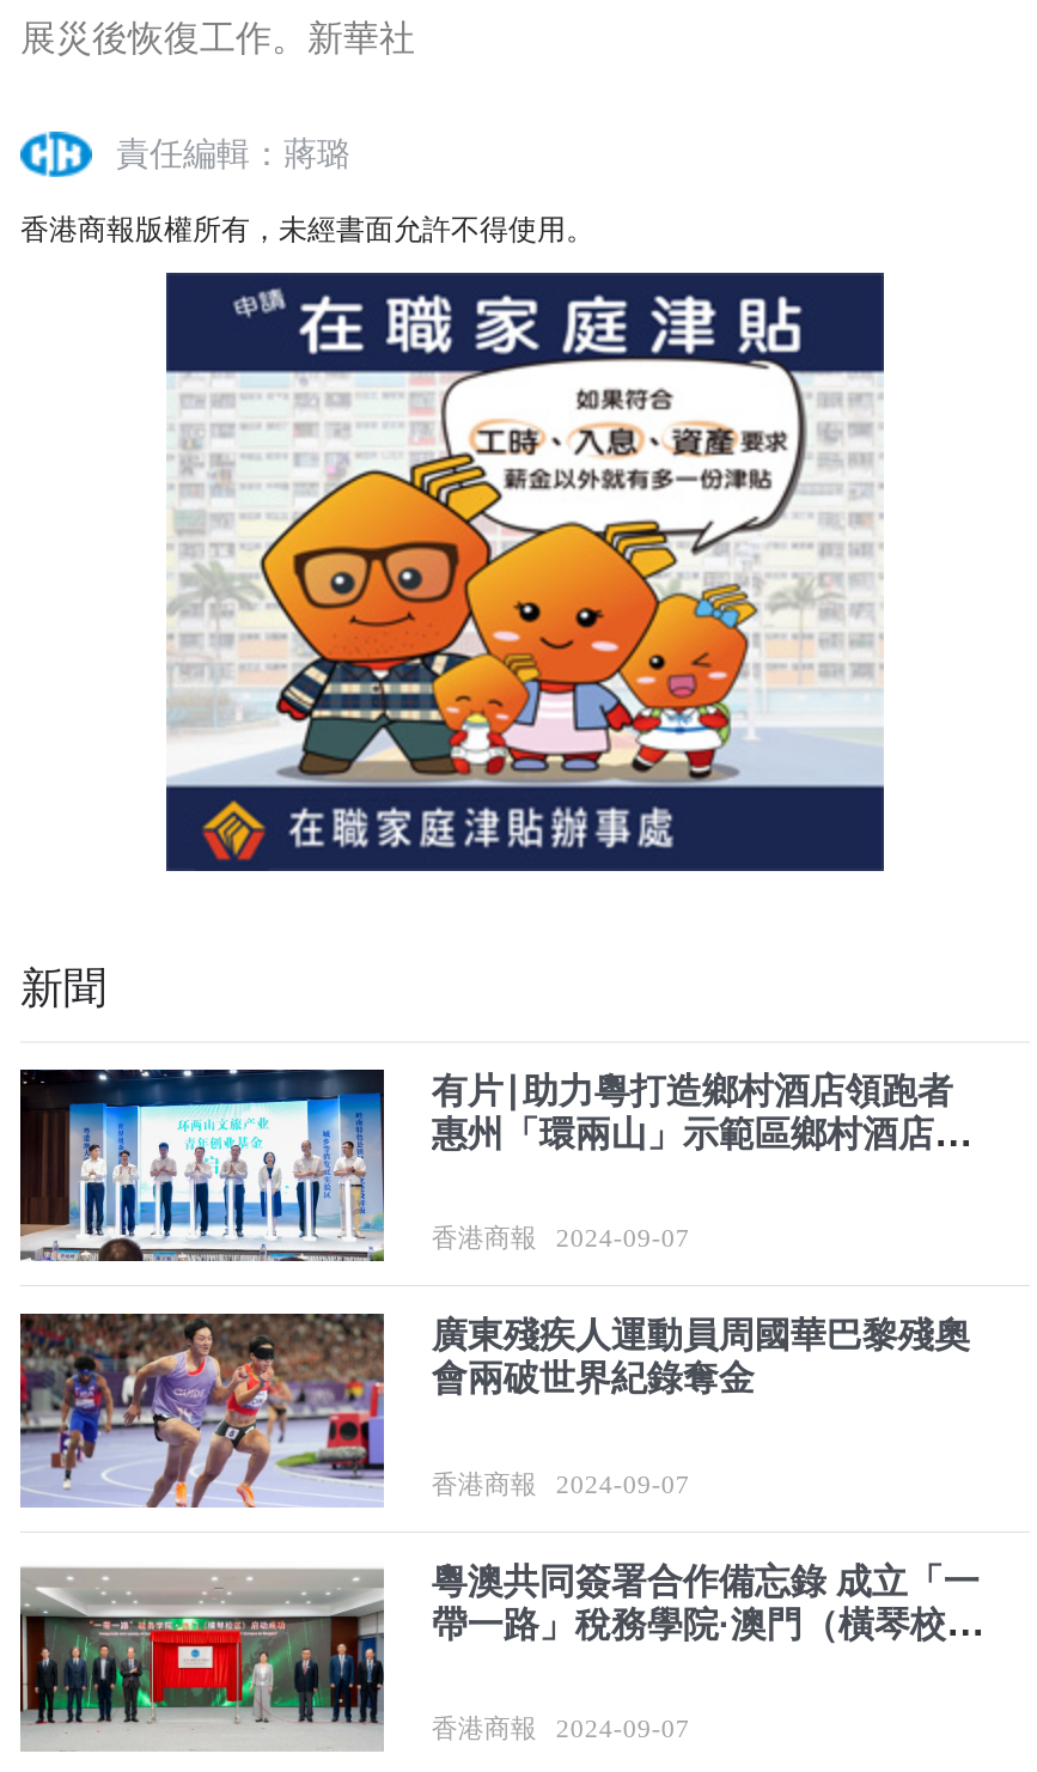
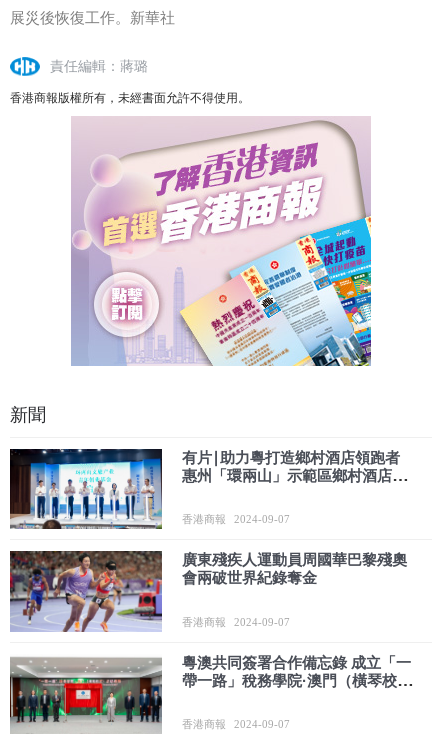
- [image]
+ [image]
